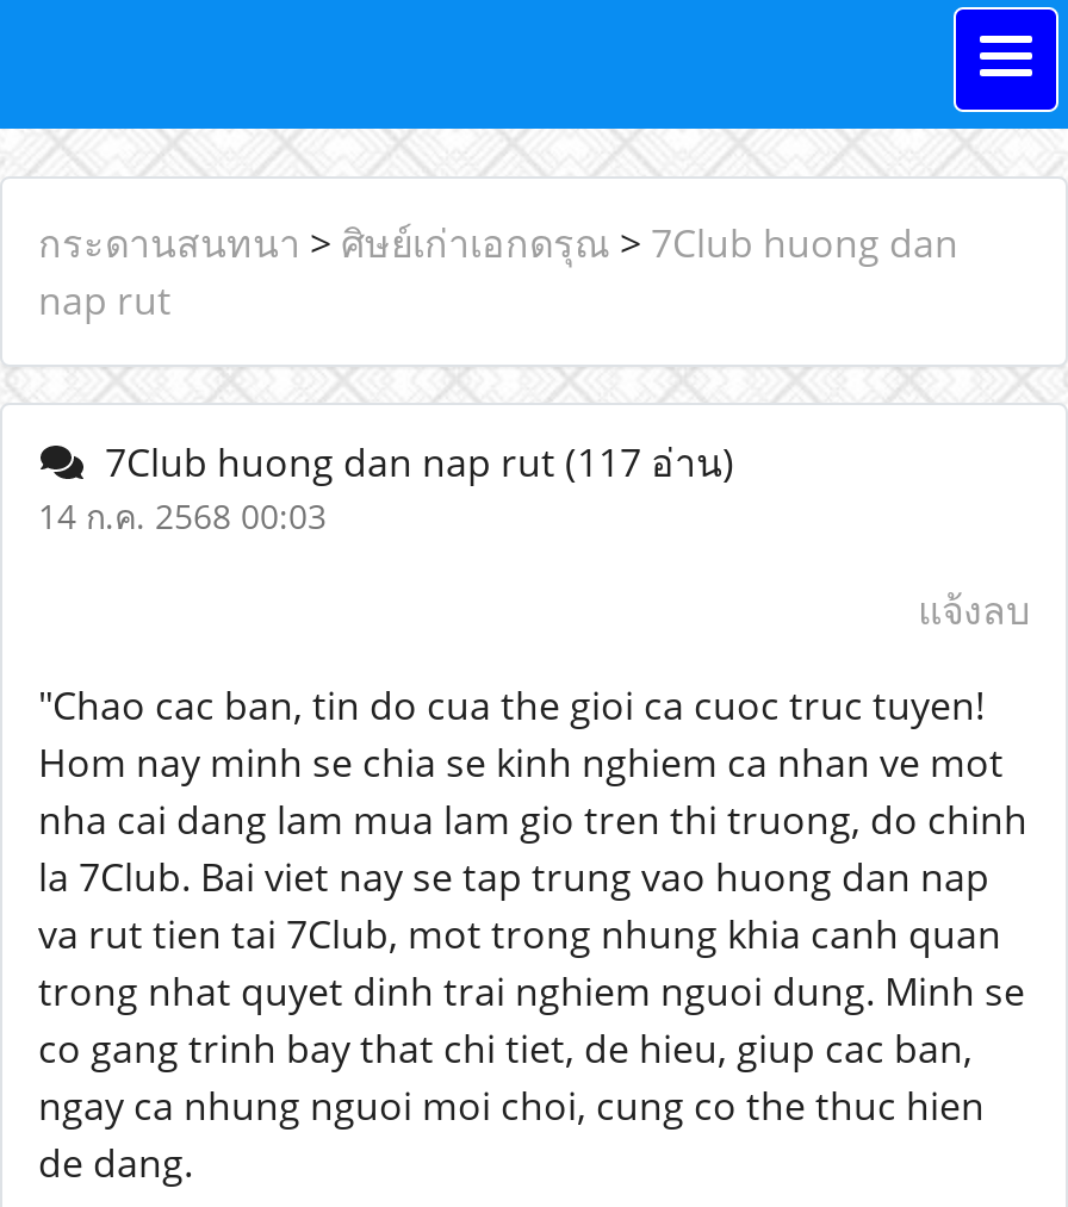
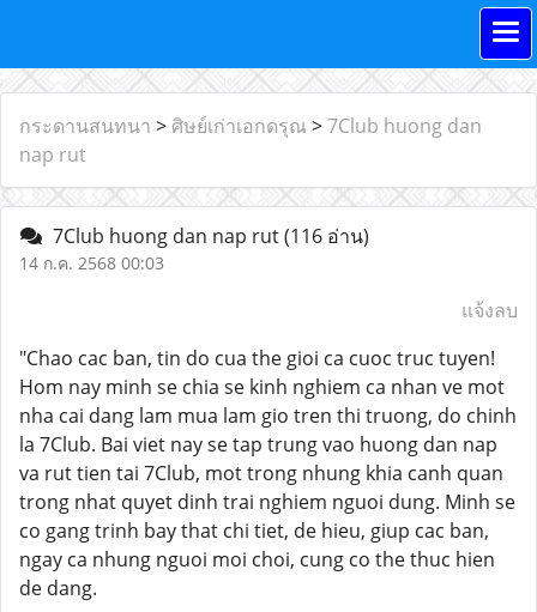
- 7Club huong dan nap rut (117 อ่าน)
+ 7Club huong dan nap rut (116 อ่าน)
